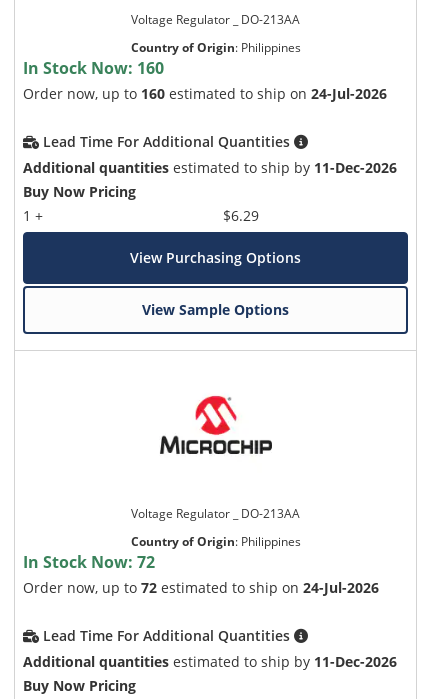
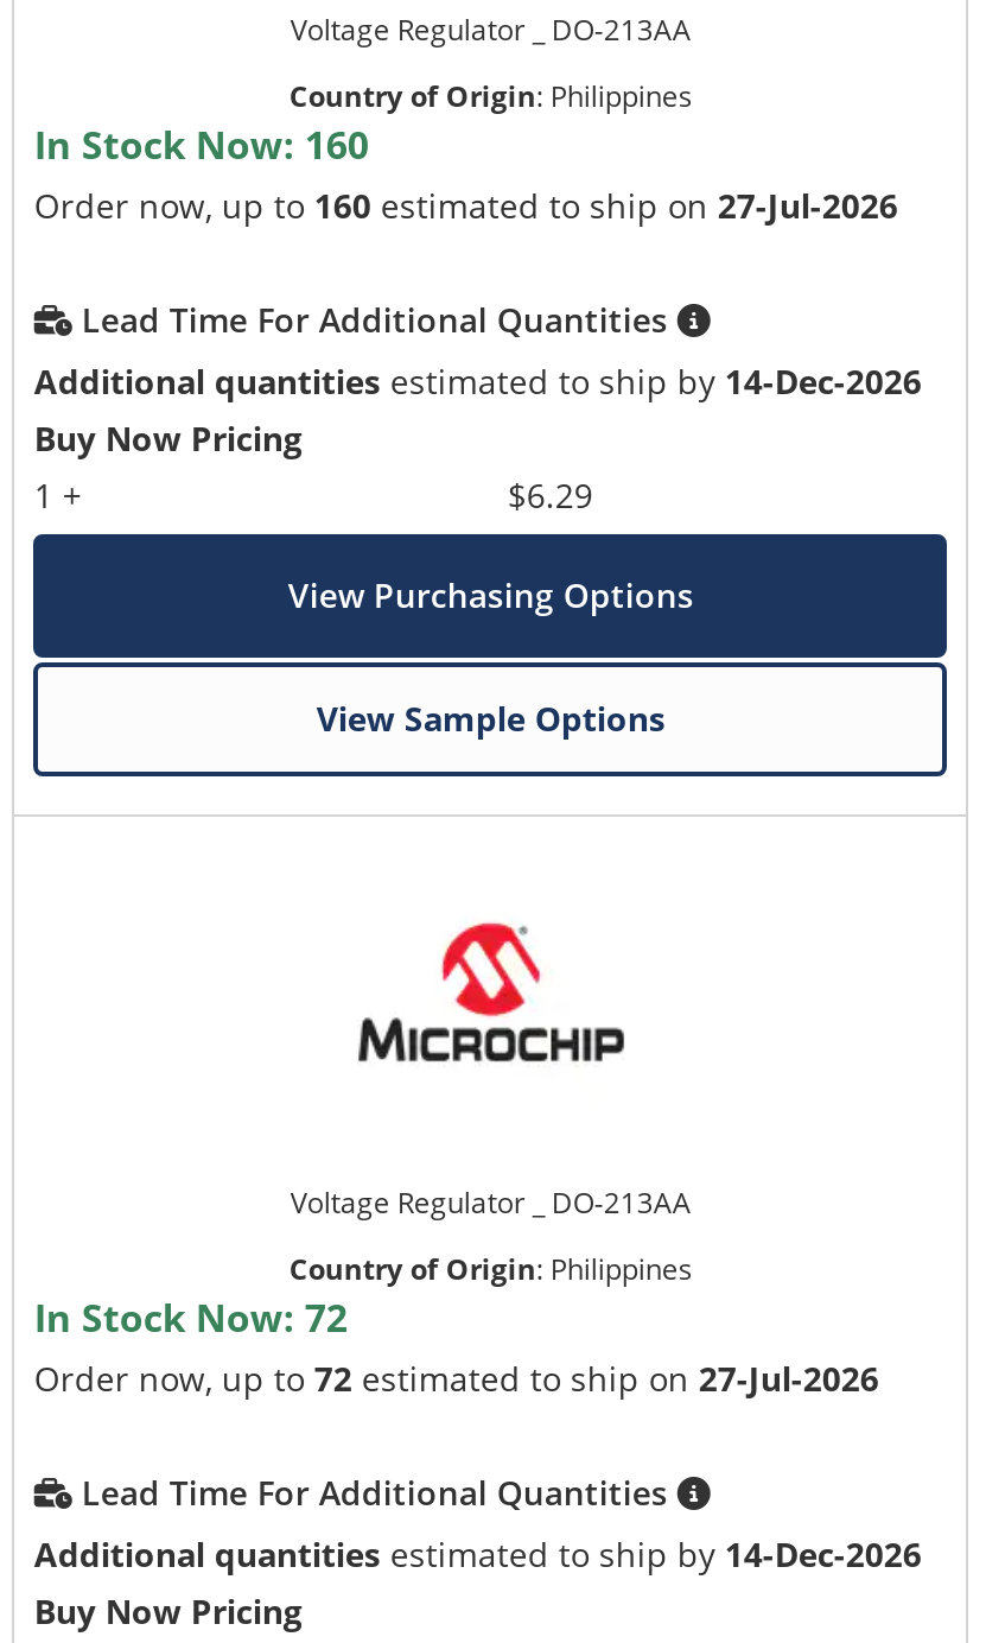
- Order now, up to 160 estimated to ship on 24-Jul-2026
+ Order now, up to 160 estimated to ship on 27-Jul-2026

- Additional quantities estimated to ship by 11-Dec-2026
+ Additional quantities estimated to ship by 14-Dec-2026

- Order now, up to 72 estimated to ship on 24-Jul-2026
+ Order now, up to 72 estimated to ship on 27-Jul-2026

- Additional quantities estimated to ship by 11-Dec-2026
+ Additional quantities estimated to ship by 14-Dec-2026
